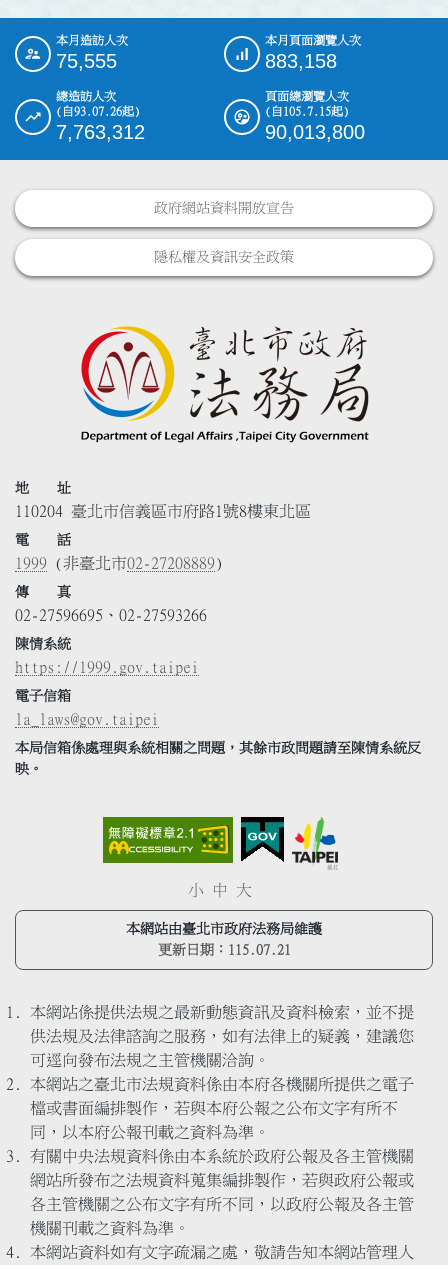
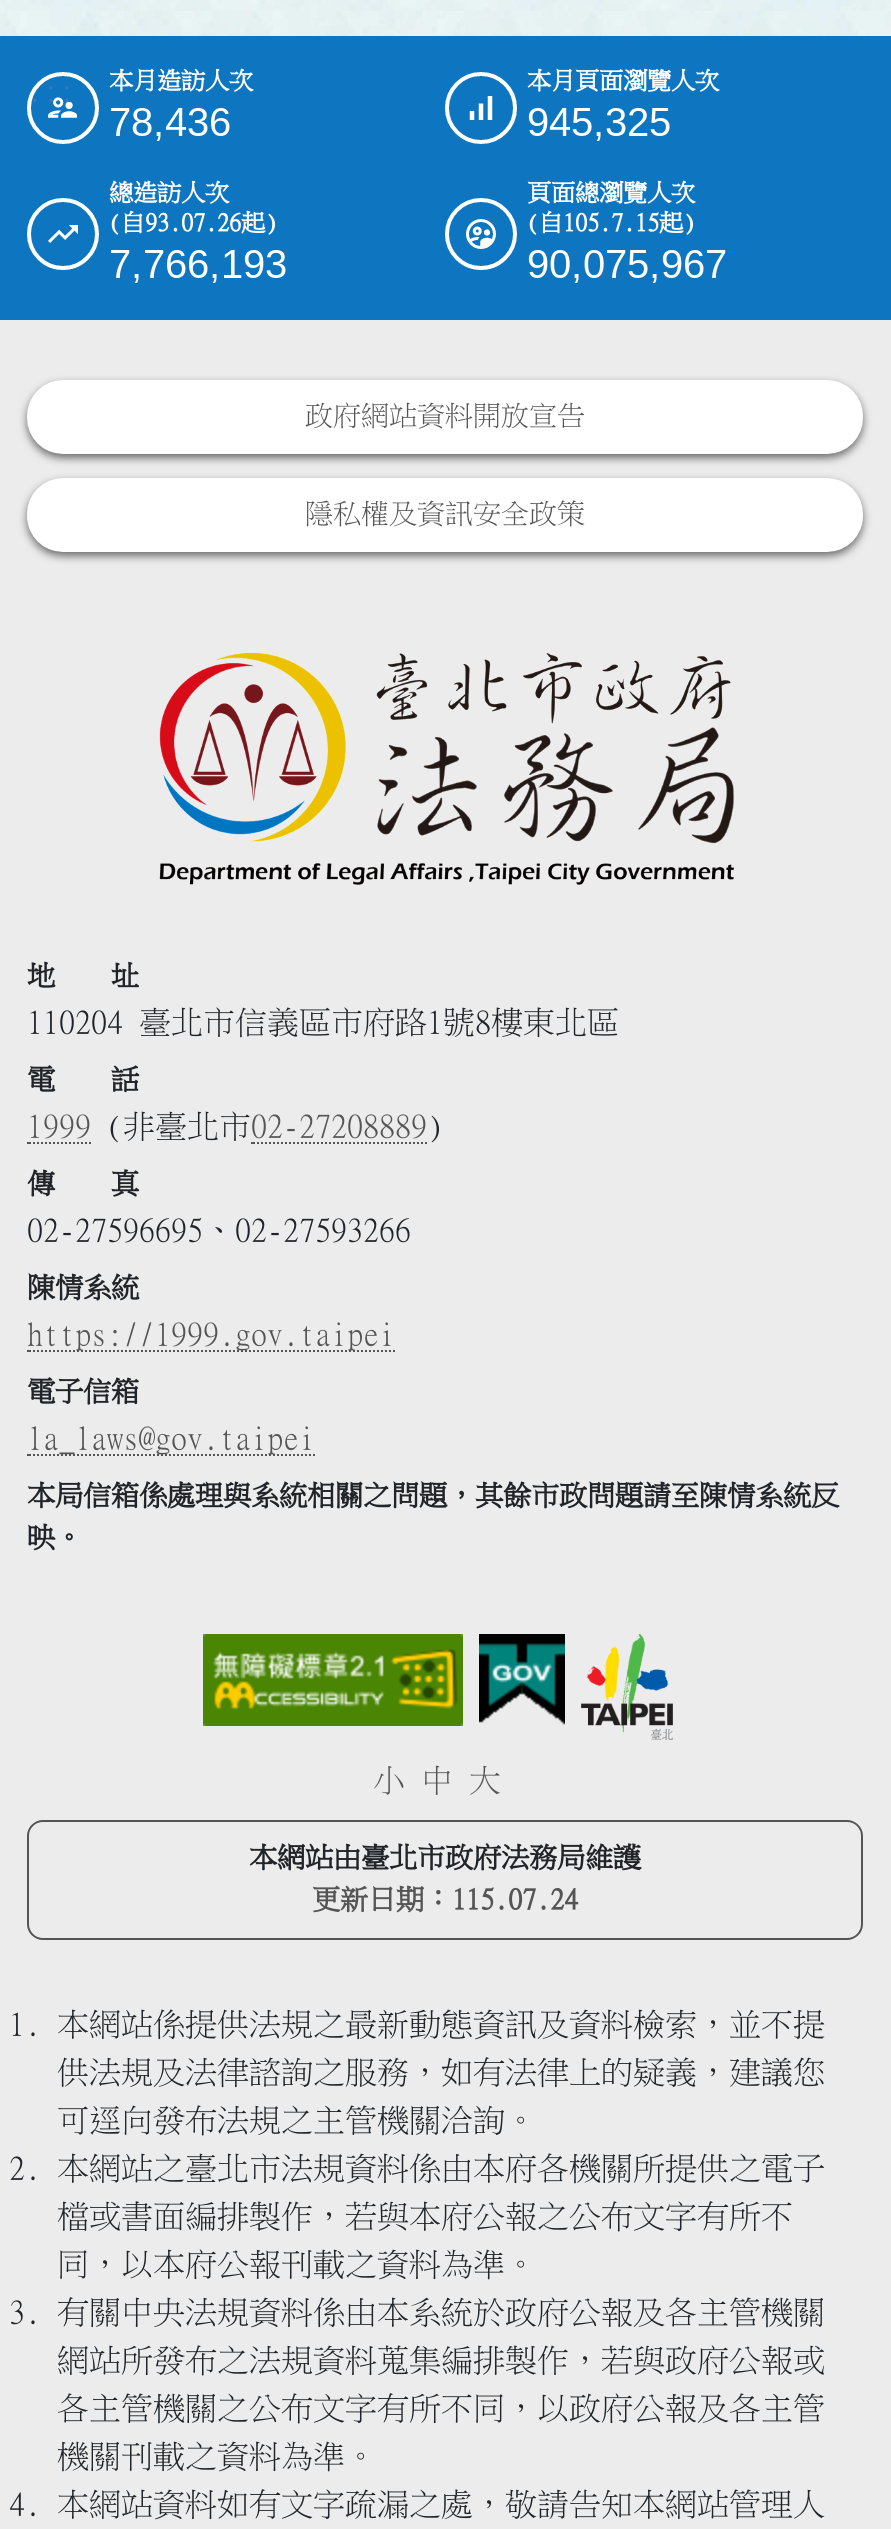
- 75,555
+ 78,436

- 883,158
+ 945,325

- 7,763,312
+ 7,766,193

- 90,013,800
+ 90,075,967

- 更新日期：115.07.21
+ 更新日期：115.07.24
